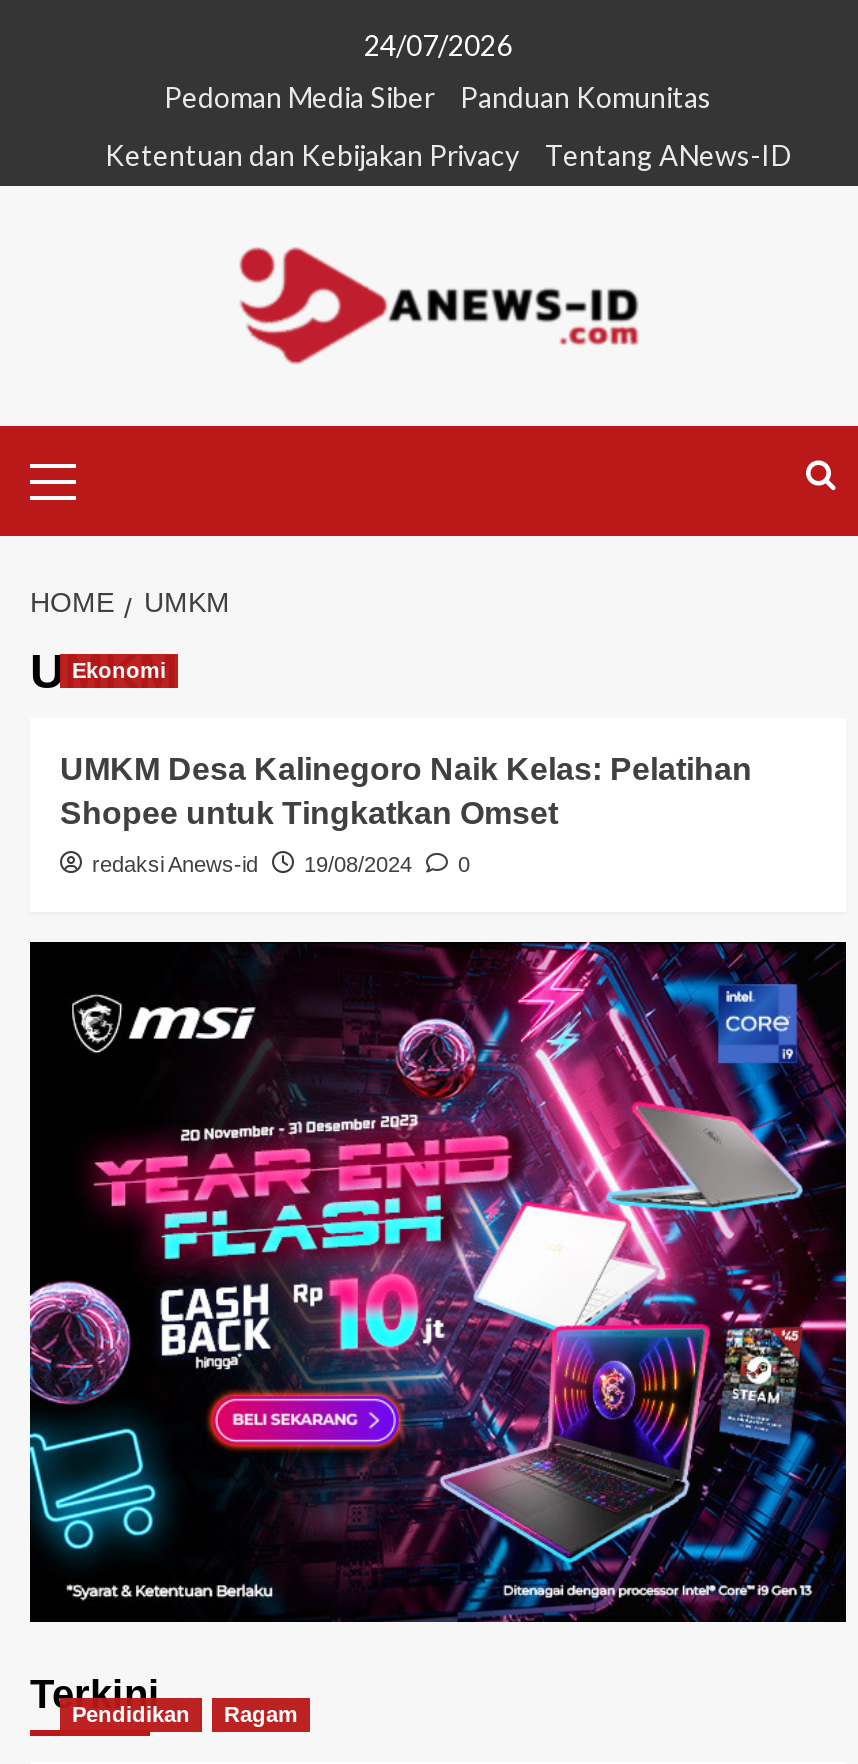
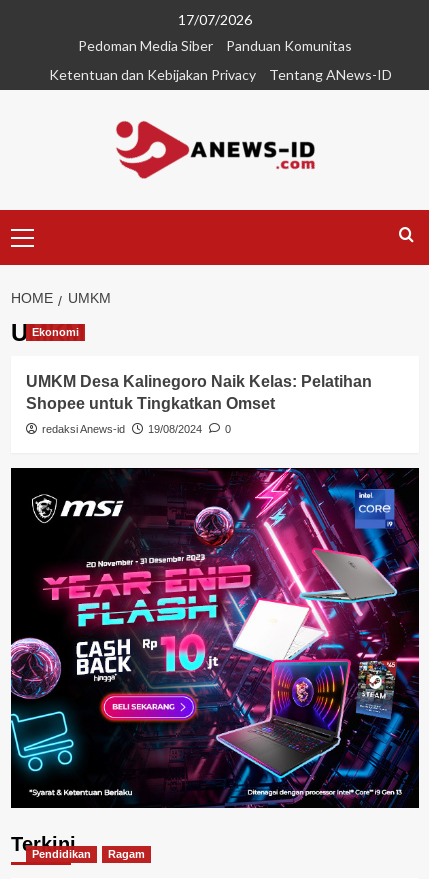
- 24/07/2026
+ 17/07/2026
